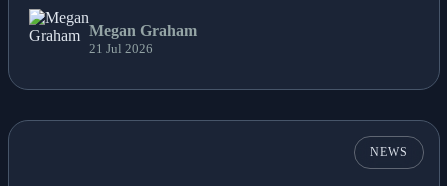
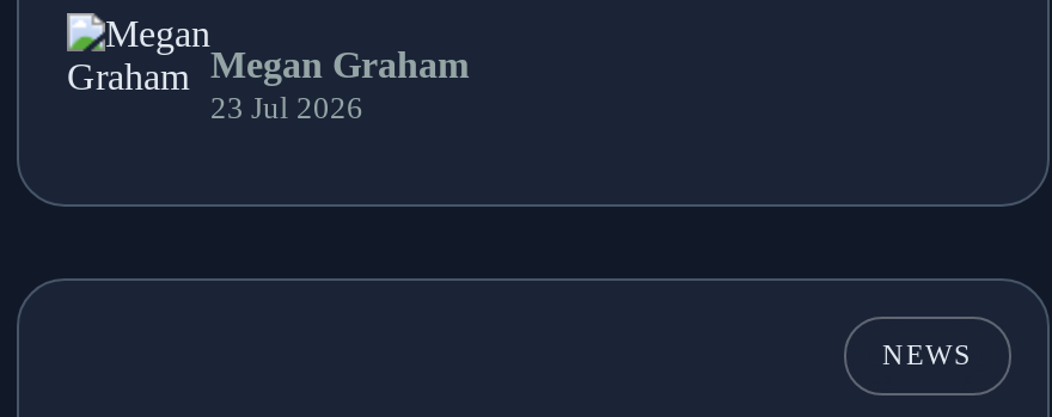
- 21 Jul 2026
+ 23 Jul 2026
